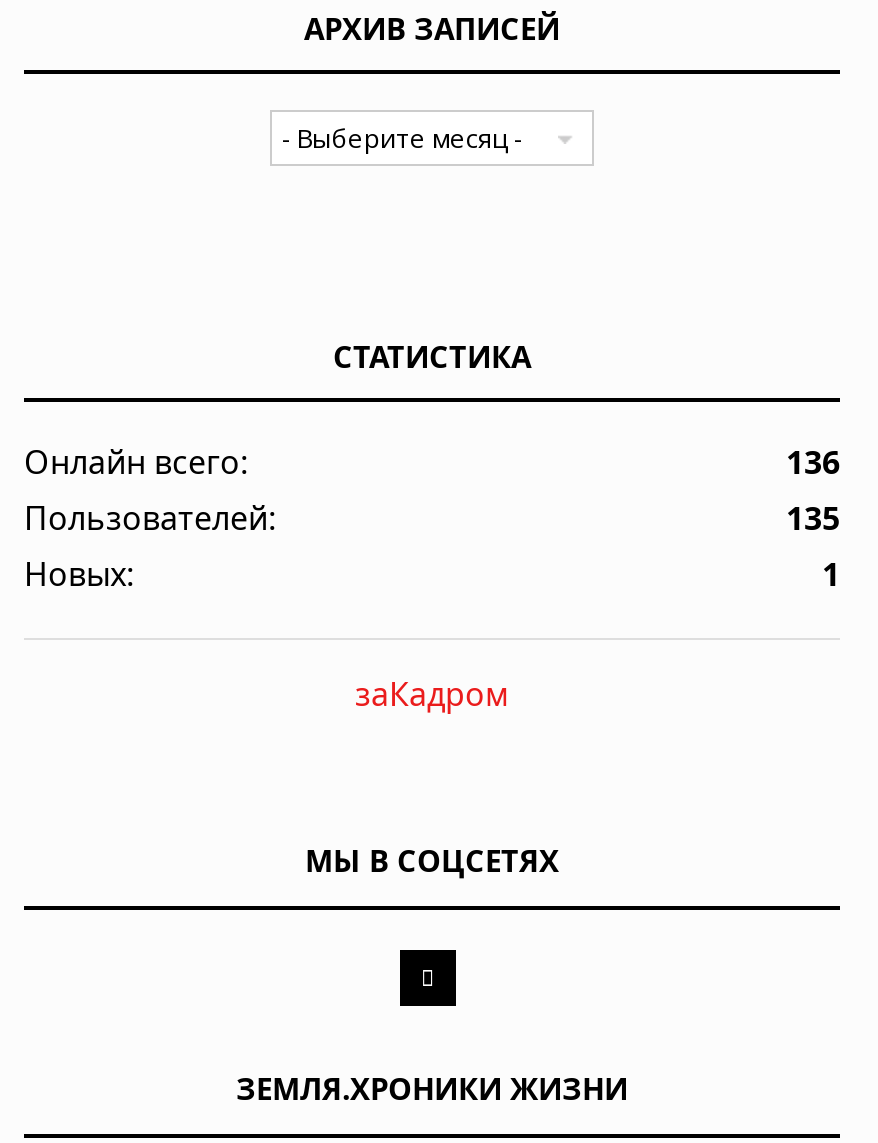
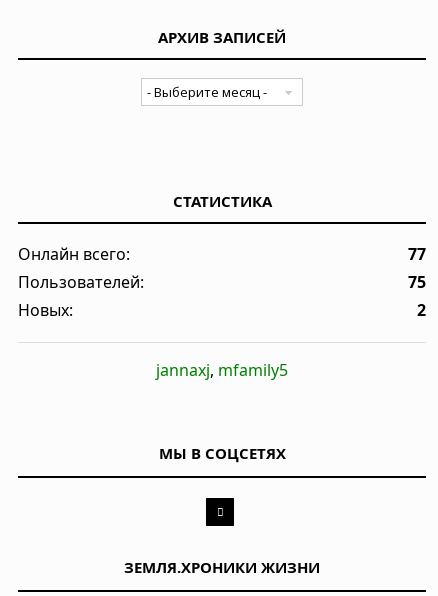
- 136
+ 77

- 135
+ 75

- 1
+ 2

- заКадром
+ jannaxj, mfamily5
